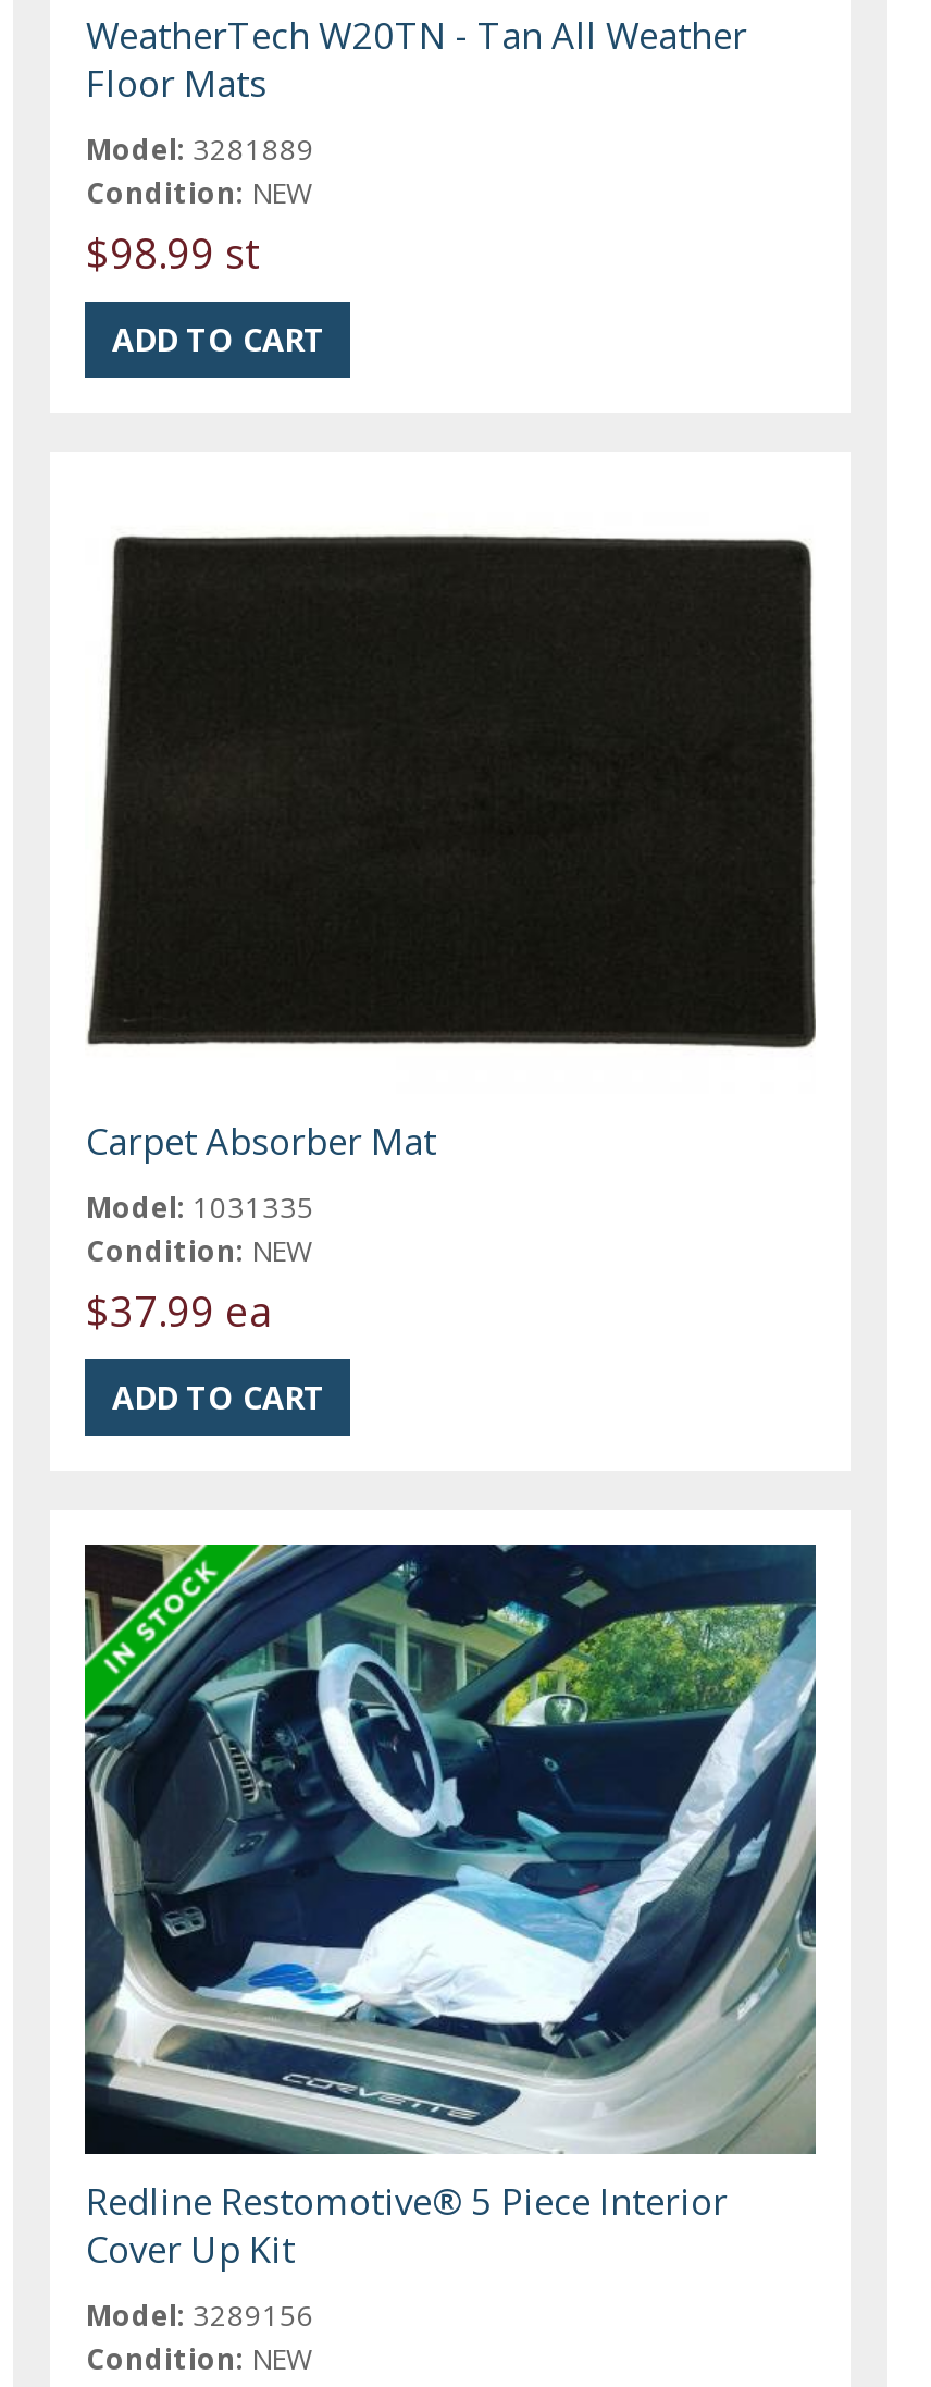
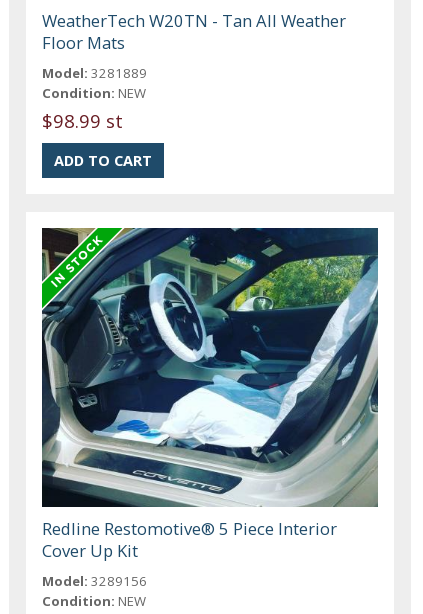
- [image]
- Carpet Absorber Mat
- Model: 1031335
- Condition: NEW
- $37.99 ea
